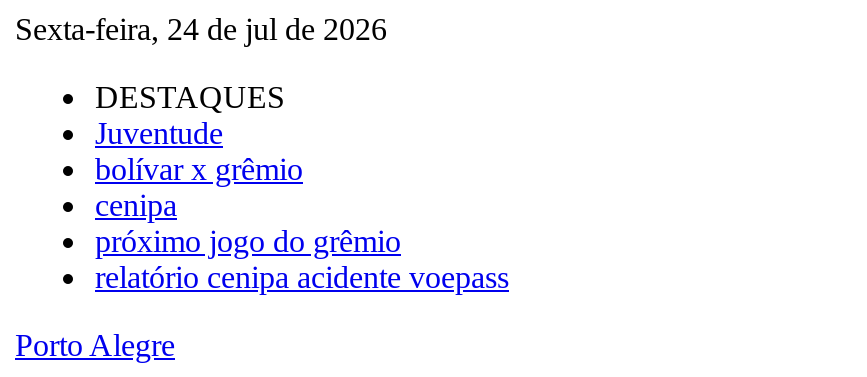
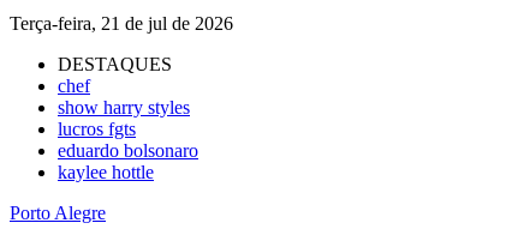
- Sexta-feira, 24 de jul de 2026
+ Terça-feira, 21 de jul de 2026

- Juventude
- bolívar x grêmio
- cenipa
- próximo jogo do grêmio
- relatório cenipa acidente voepass
+ chef
+ show harry styles
+ lucros fgts
+ eduardo bolsonaro
+ kaylee hottle
